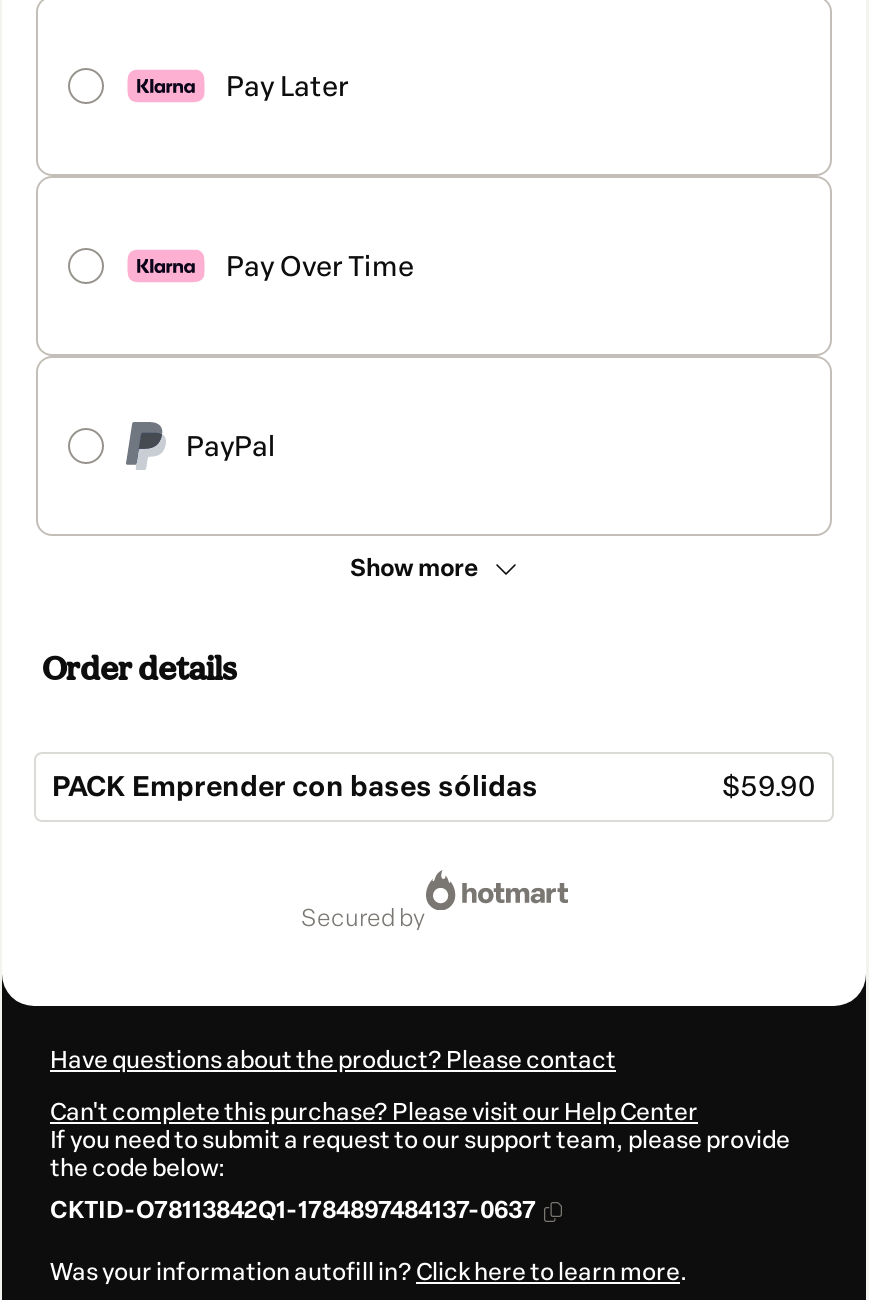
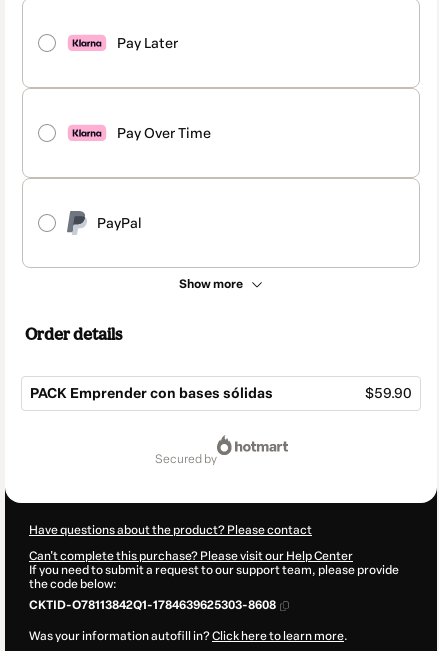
- CKTID-O78113842Q1-1784897484137-0637
+ CKTID-O78113842Q1-1784639625303-8608
